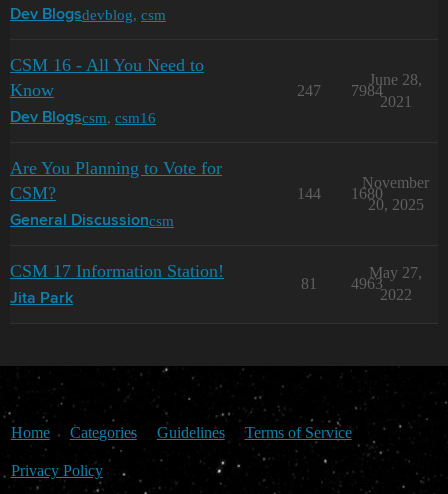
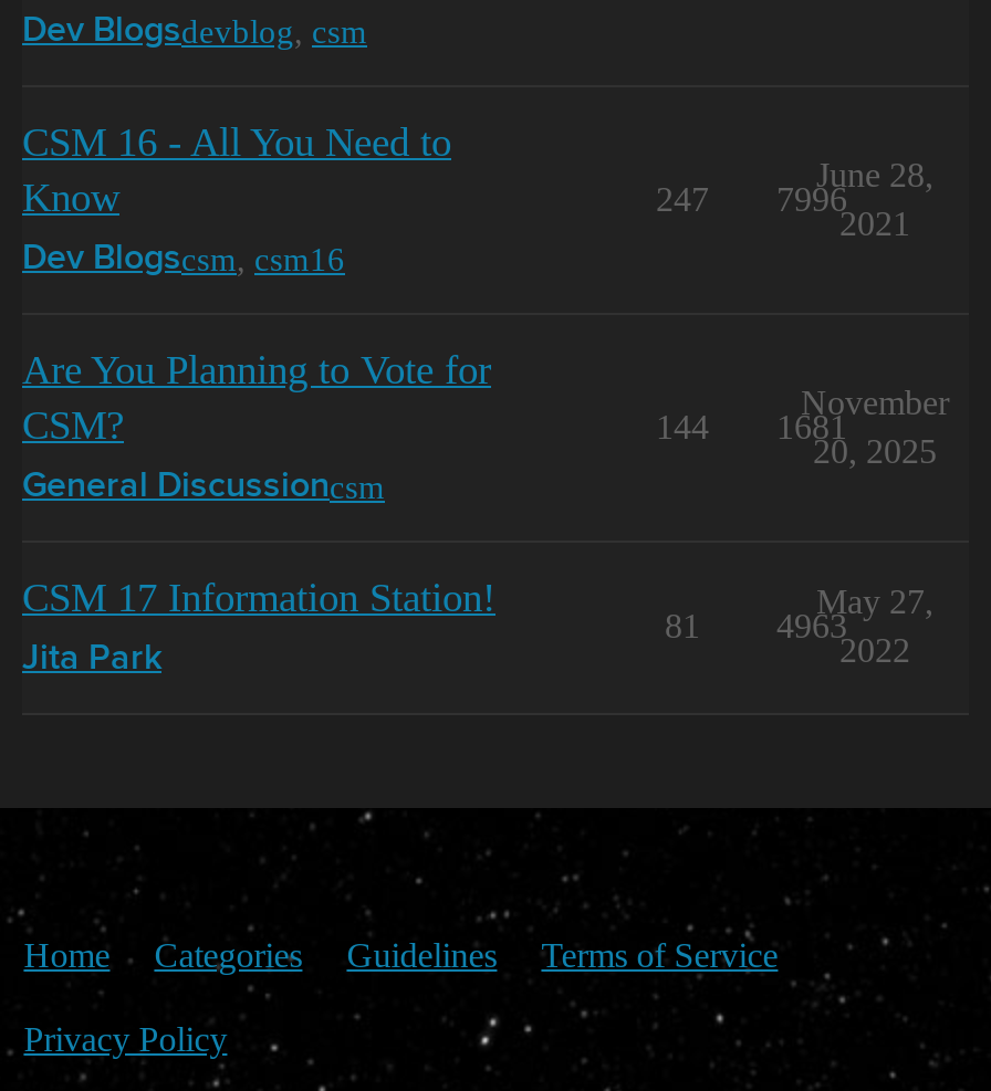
- 247 7984
+ 247 7996

- 144 1680
+ 144 1681
